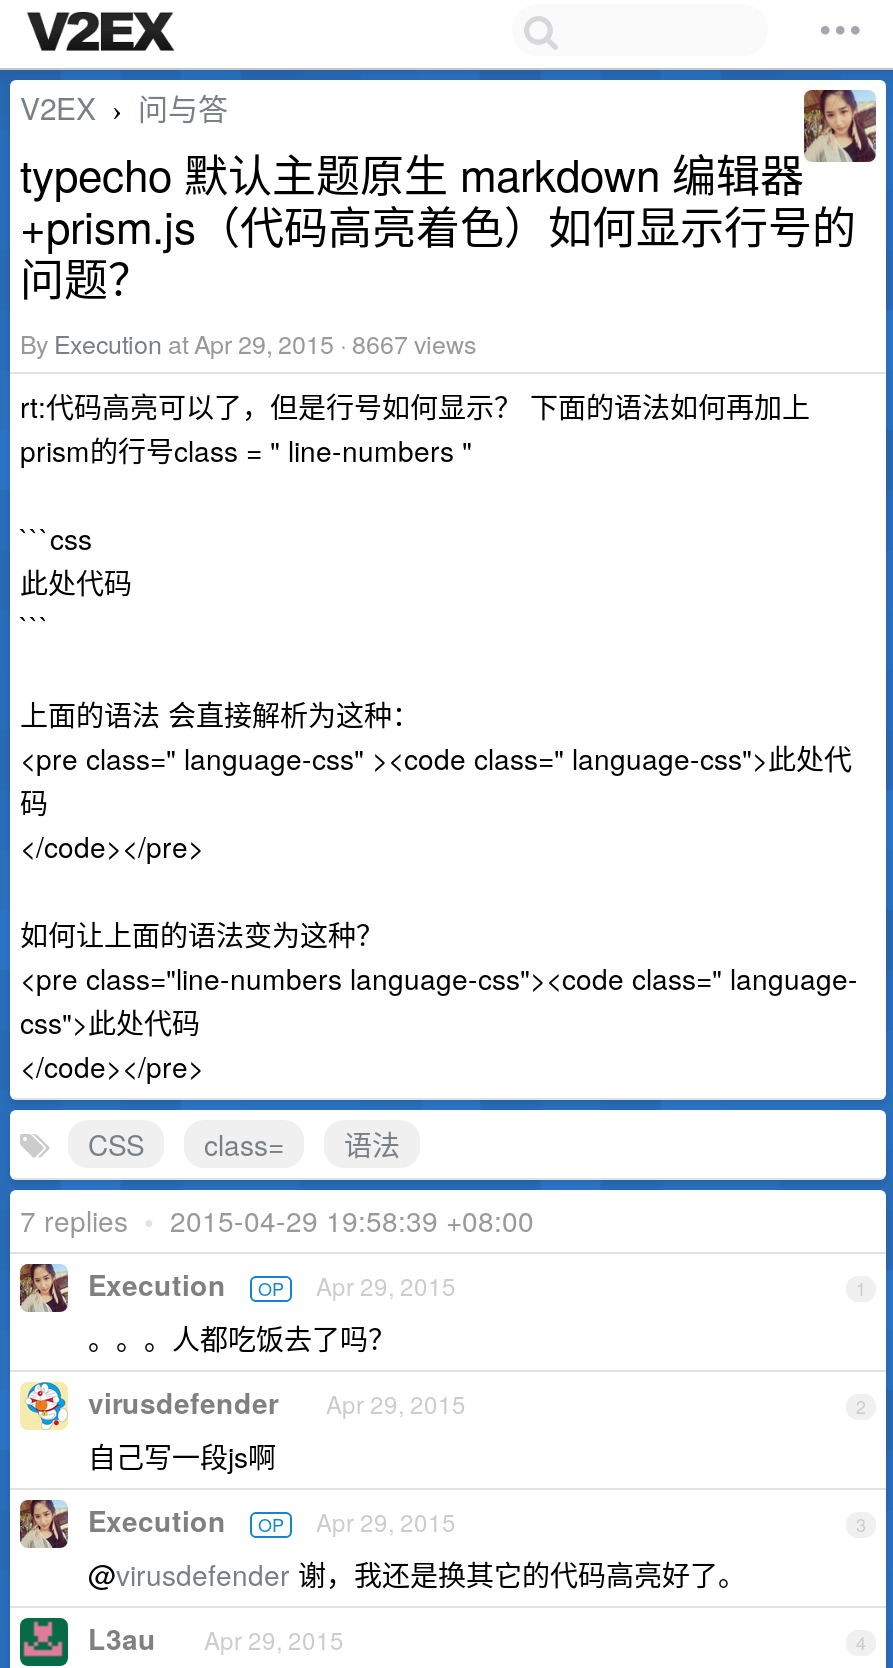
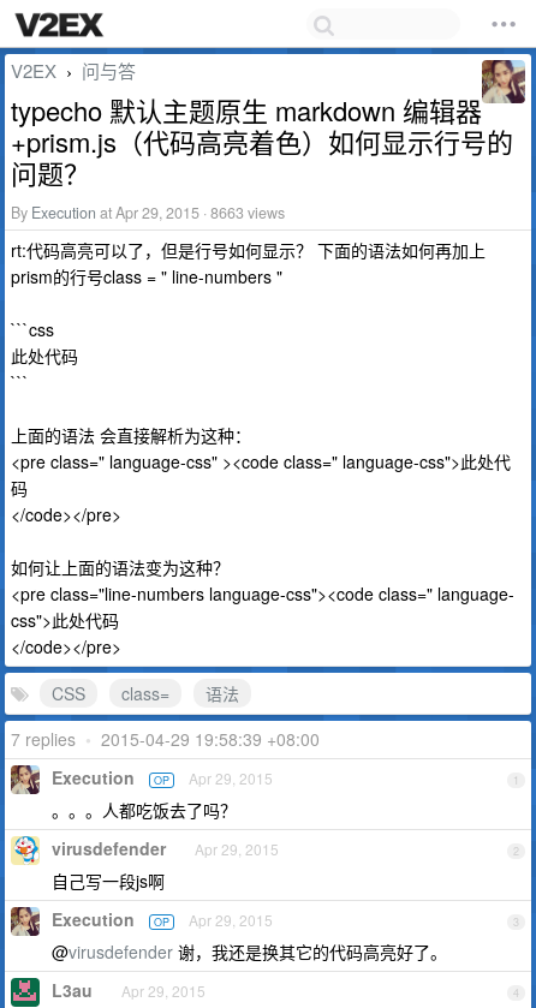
- By Execution at Apr 29, 2015 · 8667 views
+ By Execution at Apr 29, 2015 · 8663 views
